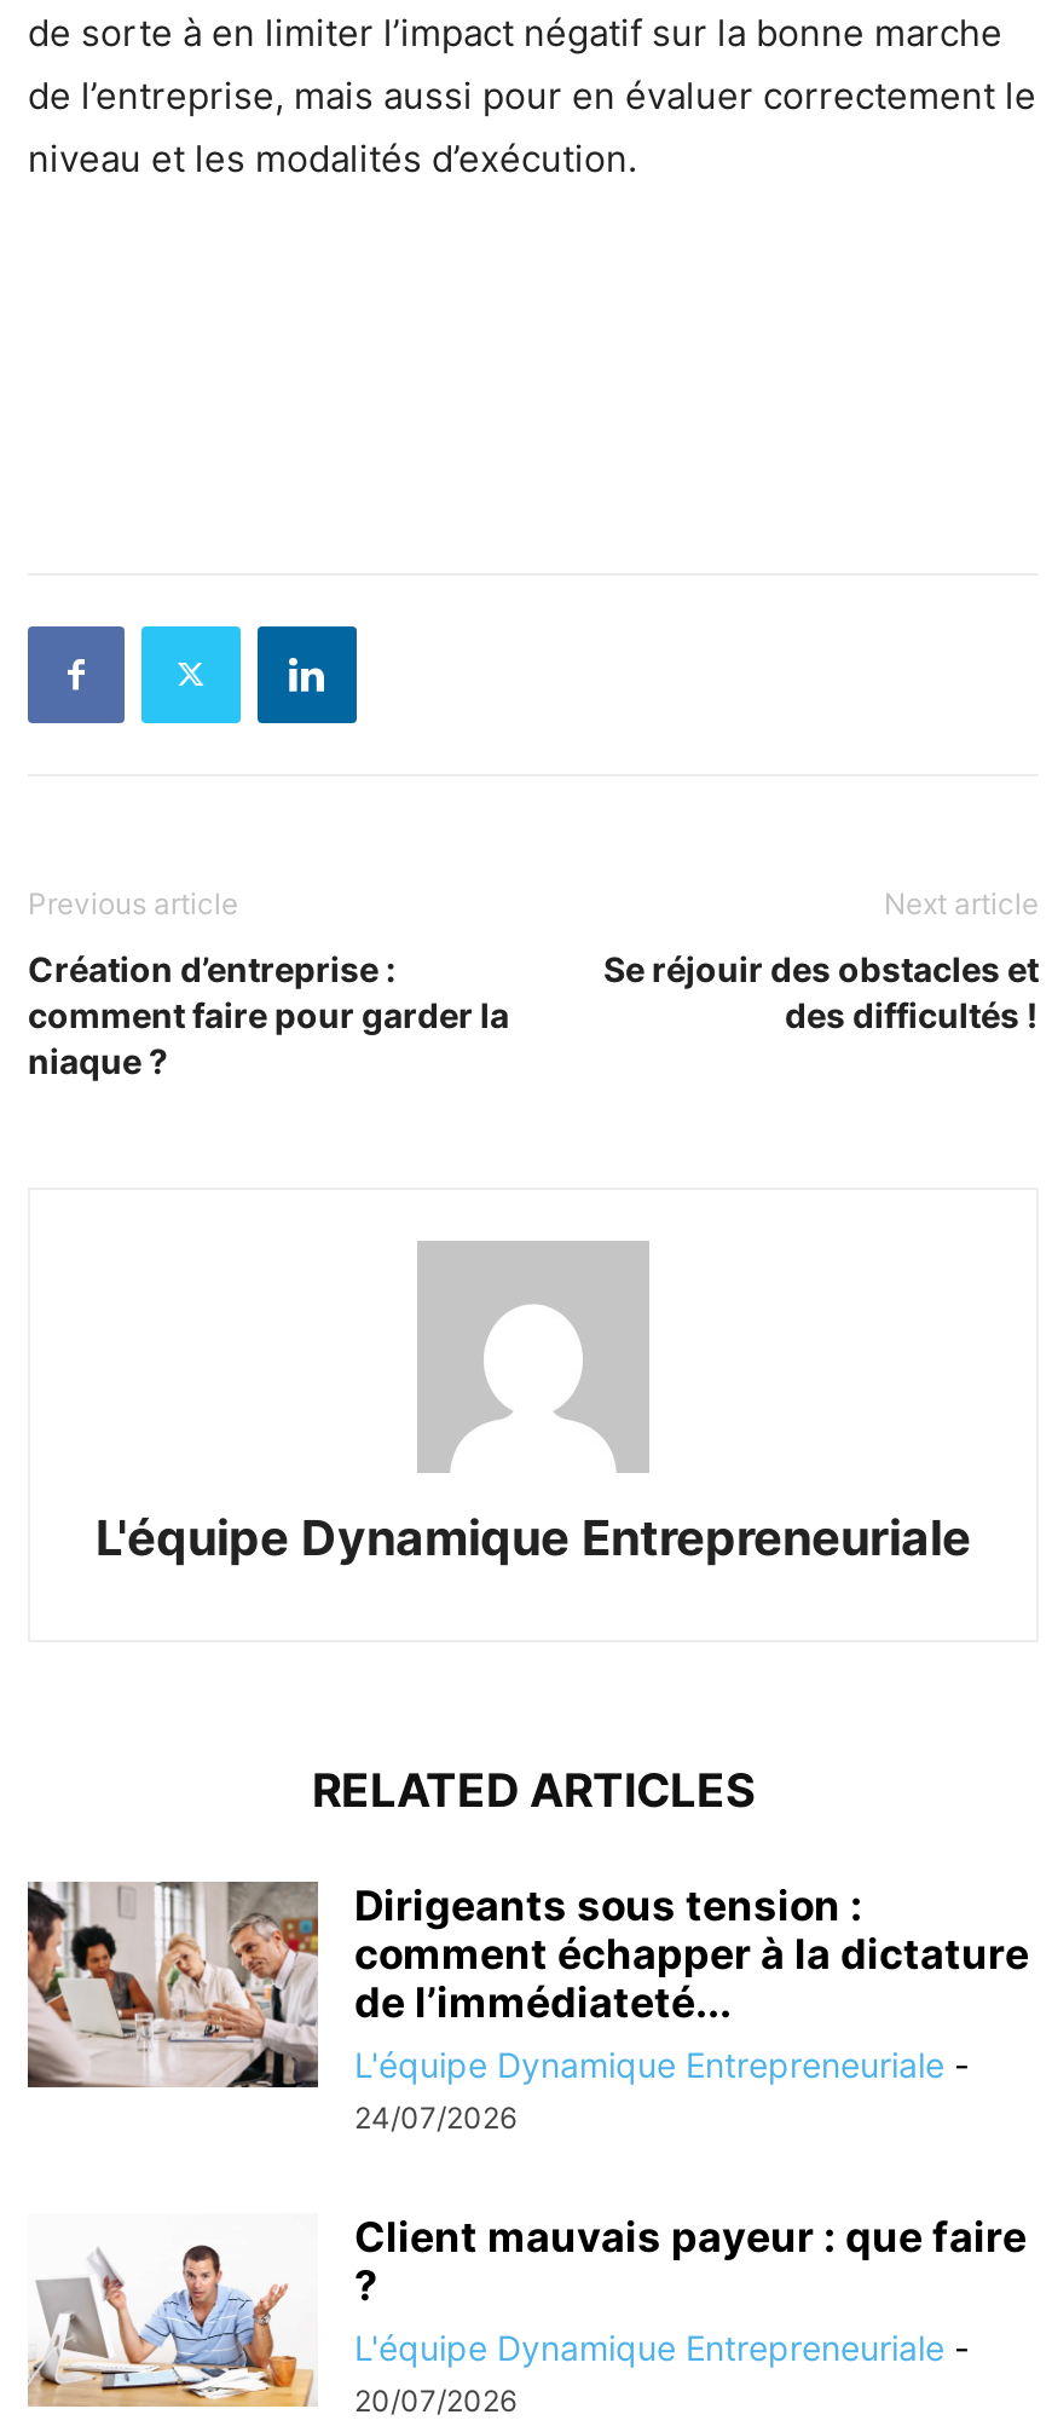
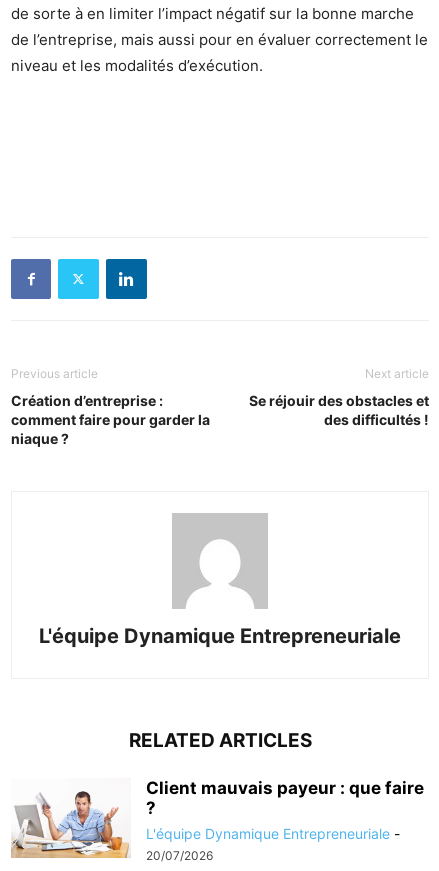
- [image]
- Dirigeants sous tension :
- comment échapper à la dictature
- de l’immédiateté...
- L'équipe Dynamique Entrepreneuriale -
- 24/07/2026
